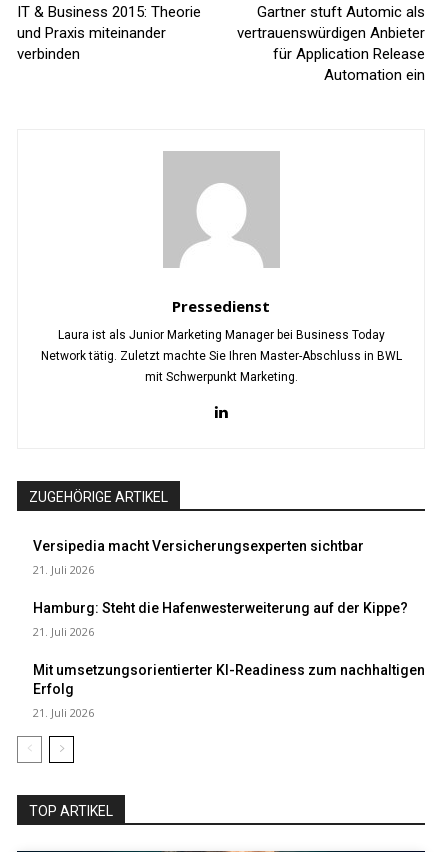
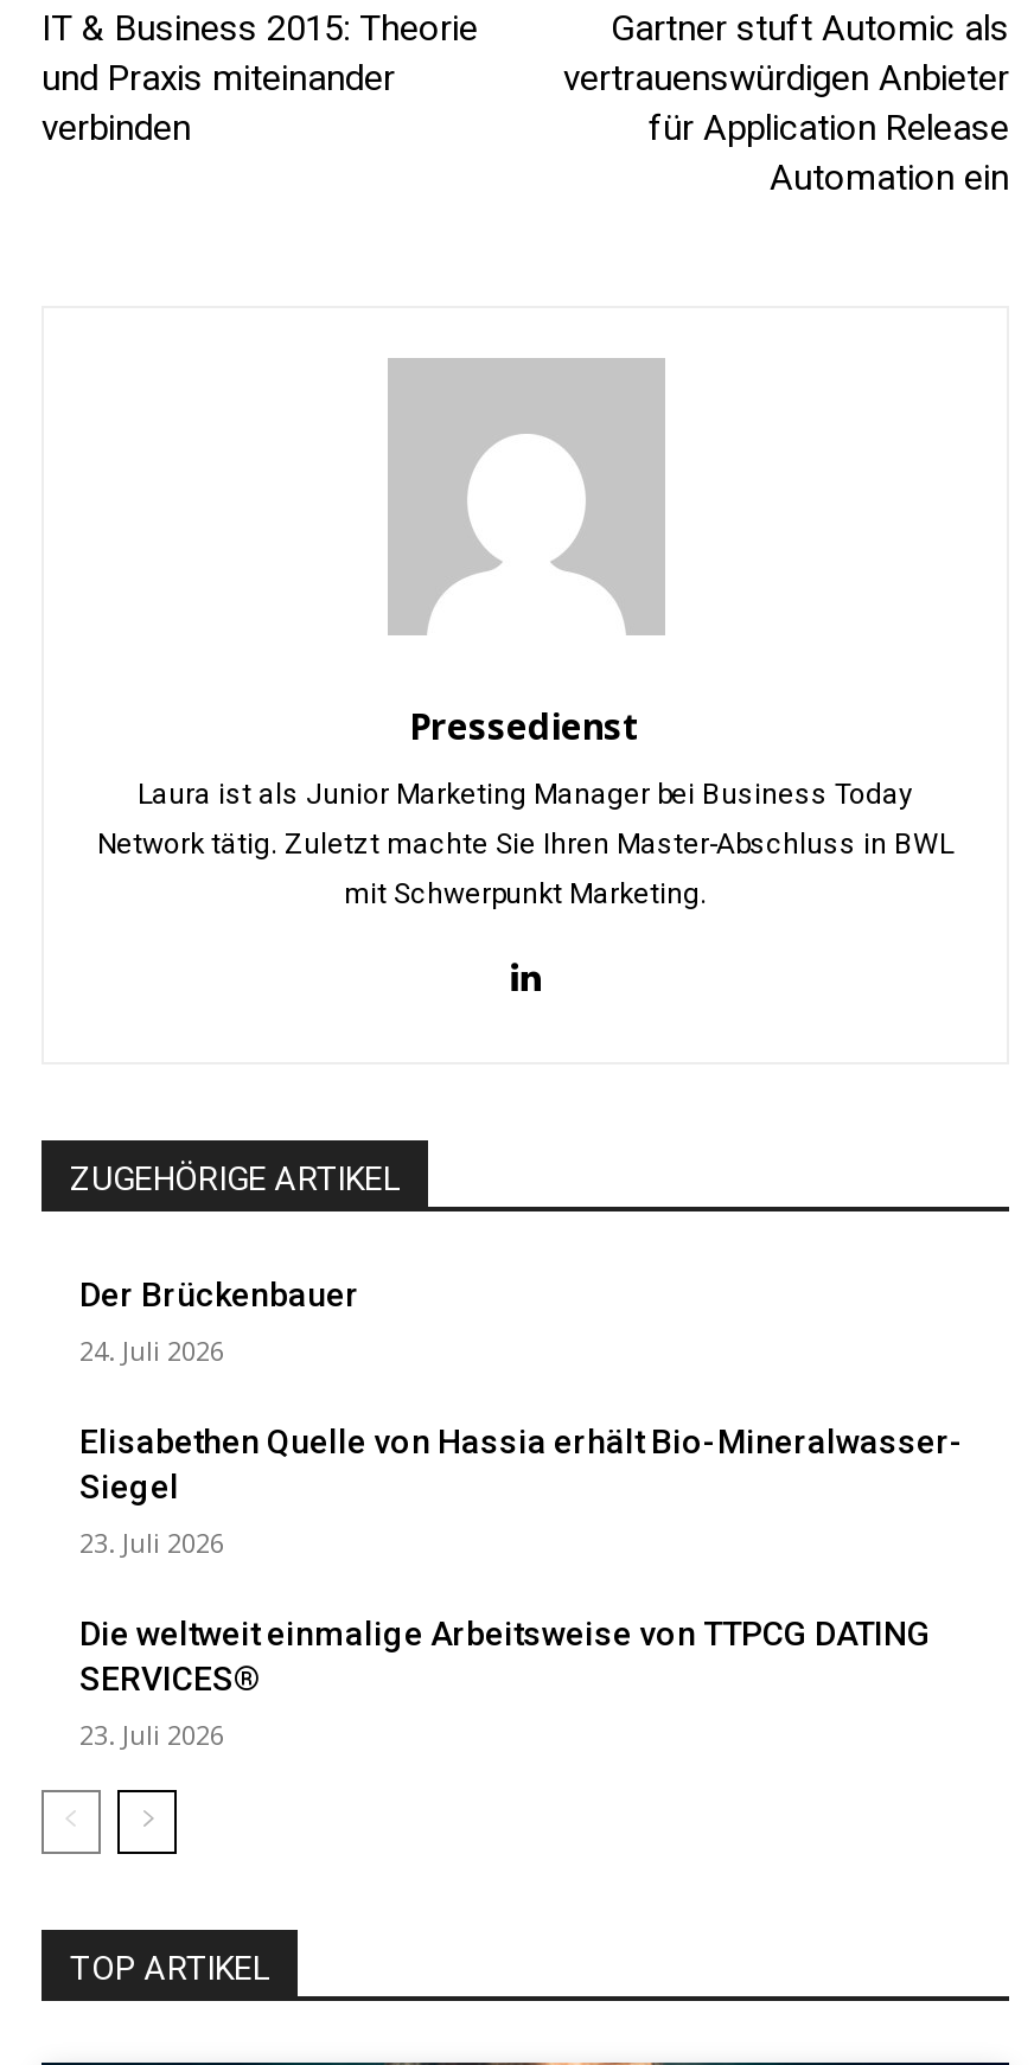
- Versipedia macht Versicherungsexperten sichtbar
+ Der Brückenbauer

- 21. Juli 2026
+ 24. Juli 2026

- Hamburg: Steht die Hafenwesterweiterung auf der Kippe?
+ Elisabethen Quelle von Hassia erhält Bio-Mineralwasser-
+ Siegel

- 21. Juli 2026
+ 23. Juli 2026

- Mit umsetzungsorientierter KI-Readiness zum nachhaltigen
- Erfolg
+ Die weltweit einmalige Arbeitsweise von TTPCG DATING
+ SERVICES®

- 21. Juli 2026
+ 23. Juli 2026
